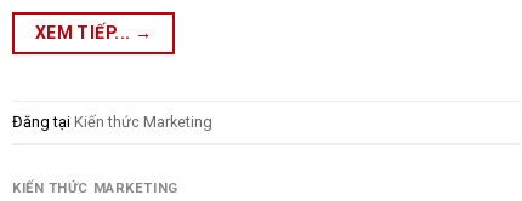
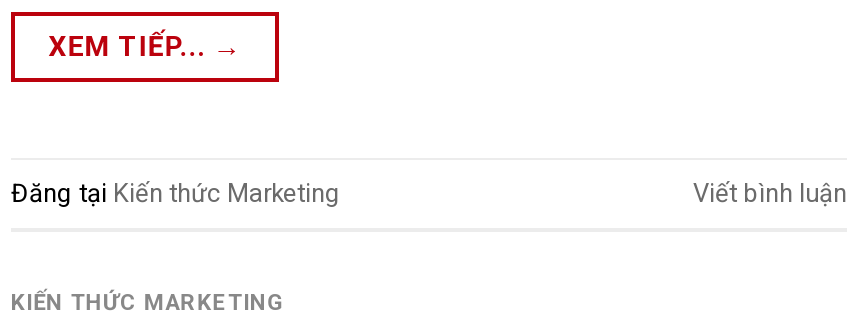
+ Viết bình luận
